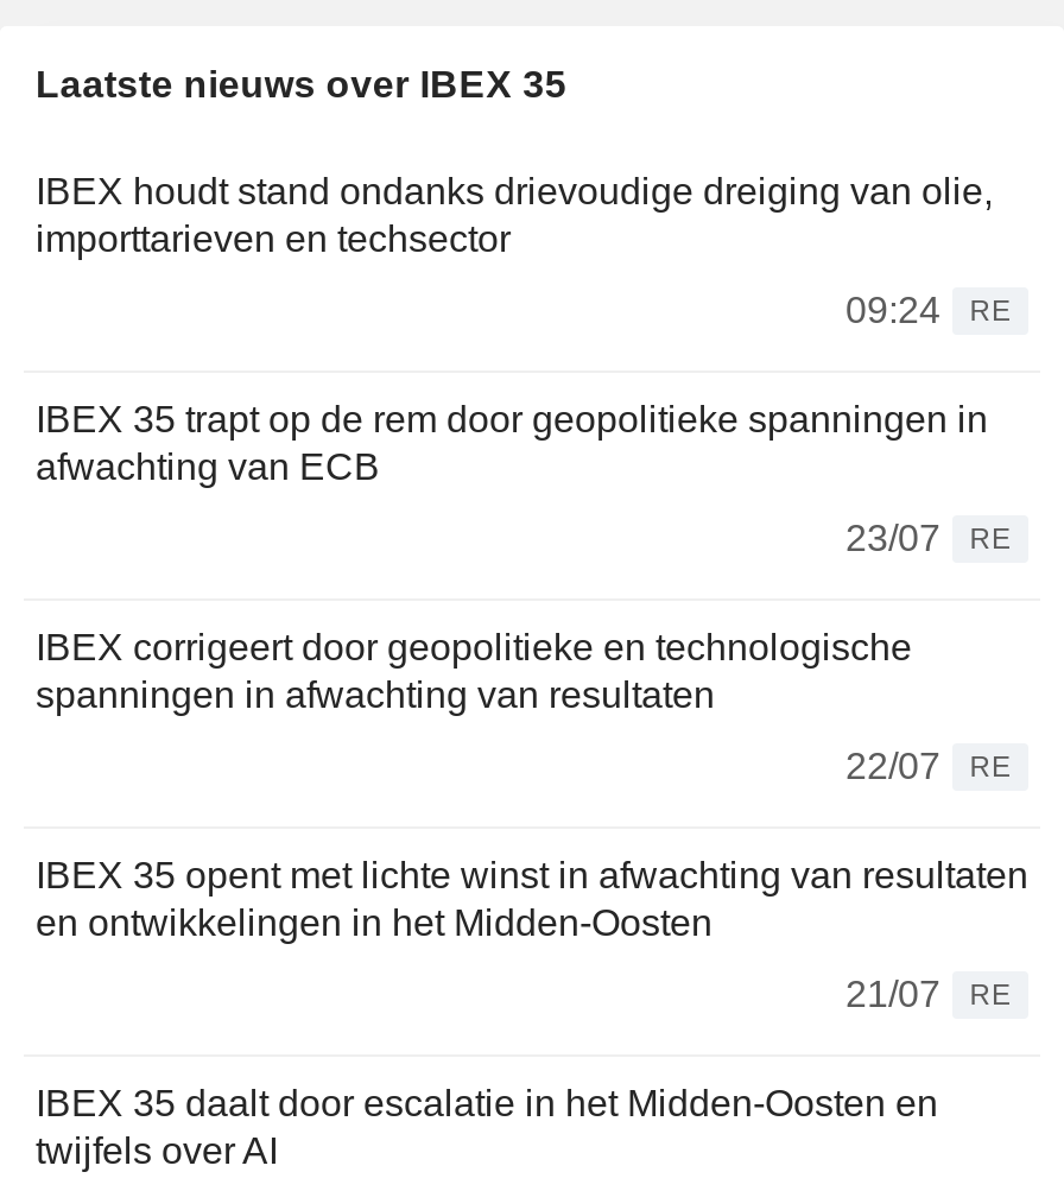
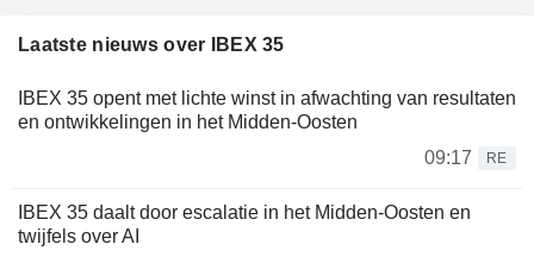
- IBEX houdt stand ondanks drievoudige dreiging van olie,
- importtarieven en techsector
- 09:24
- RE
- IBEX 35 trapt op de rem door geopolitieke spanningen in
- afwachting van ECB
- 23/07
- RE
- IBEX corrigeert door geopolitieke en technologische
- spanningen in afwachting van resultaten
- 22/07
- RE

- 21/07 RE
+ 09:17 RE
